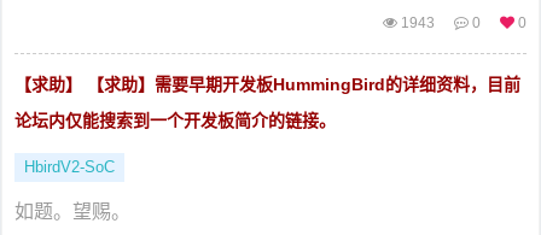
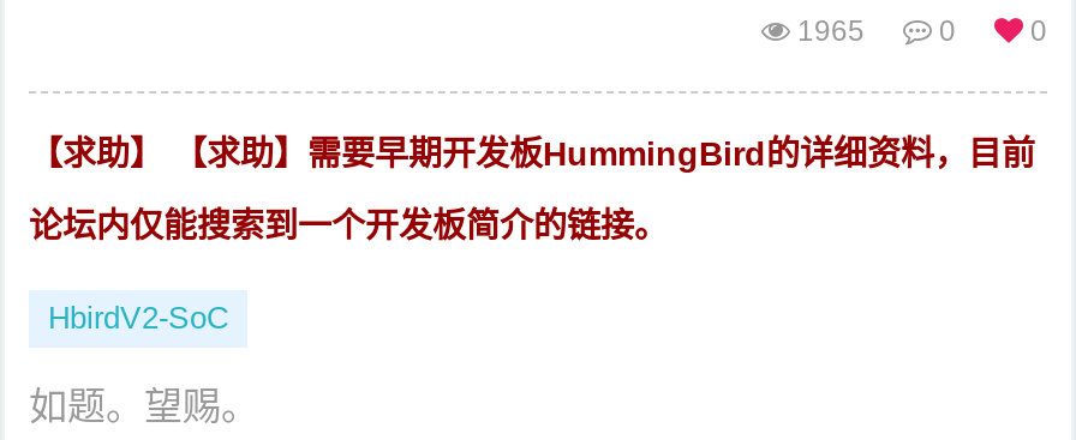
- 1943 0 0
+ 1965 0 0
